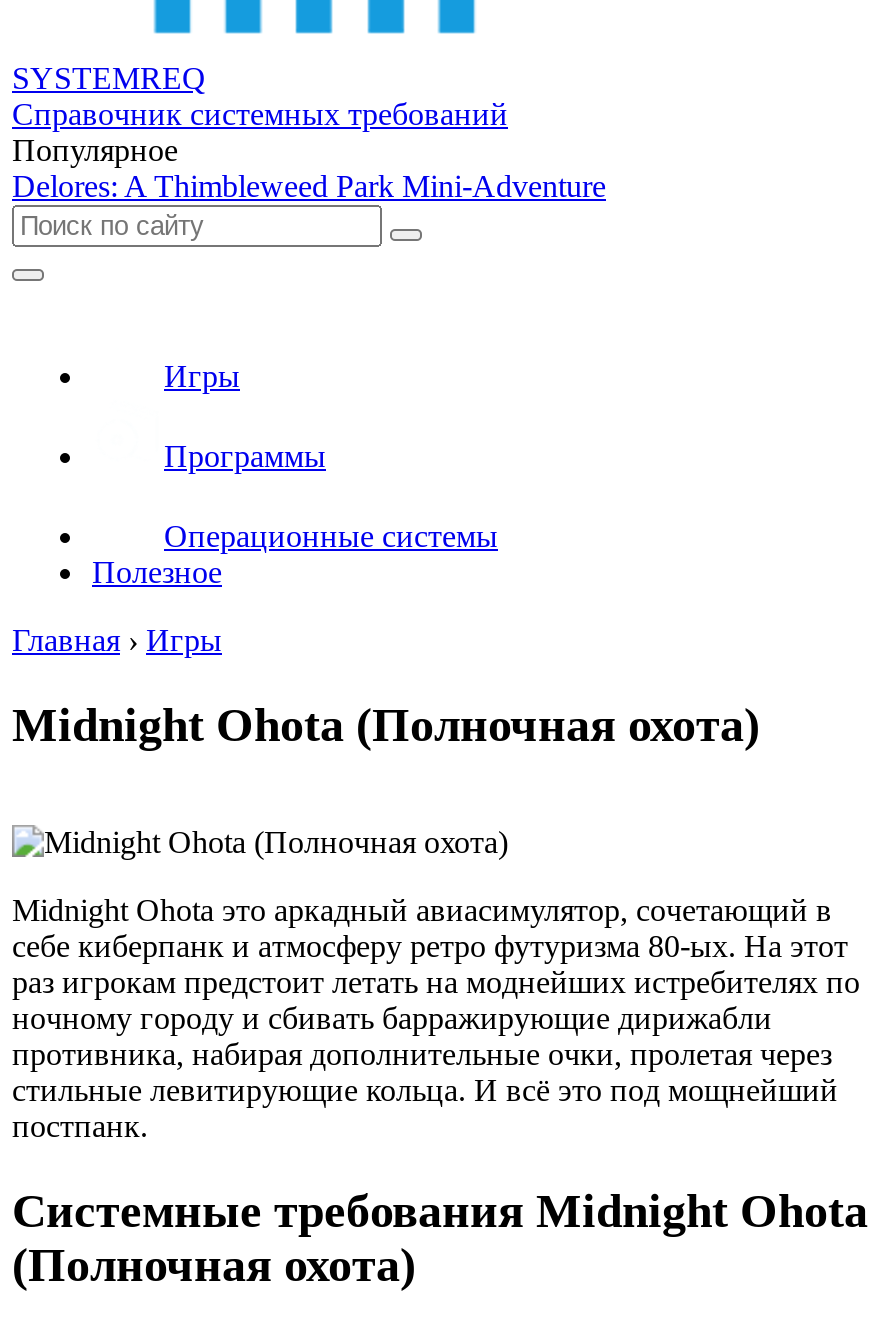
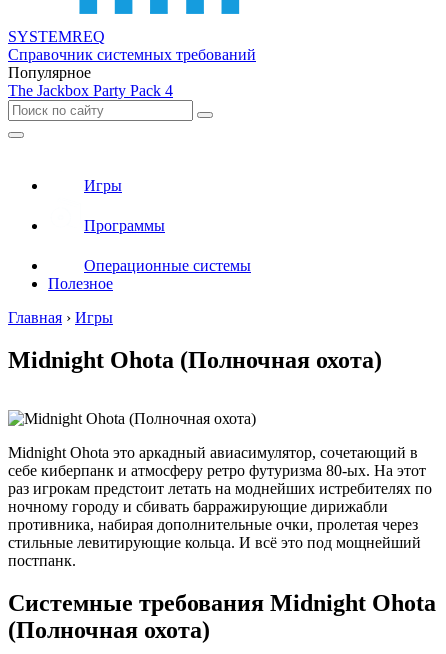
- Delores: A Thimbleweed Park Mini-Adventure
+ The Jackbox Party Pack 4
